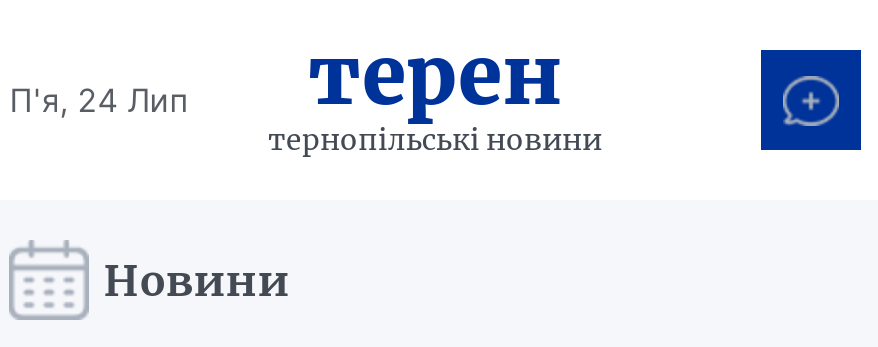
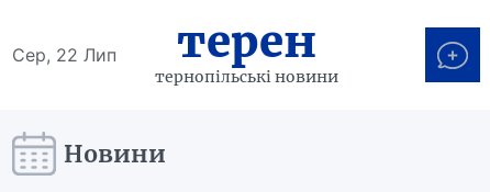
- П'я, 24 Лип
+ Сер, 22 Лип
